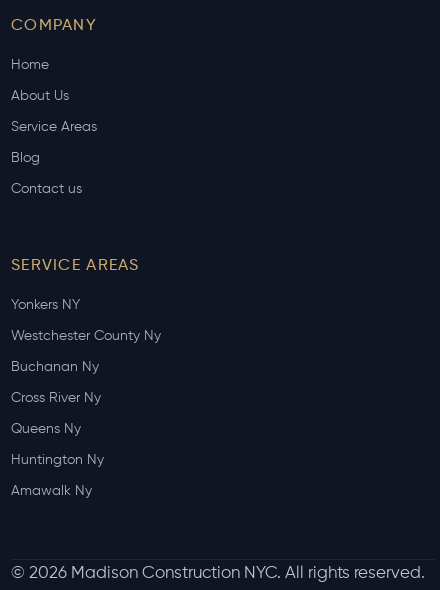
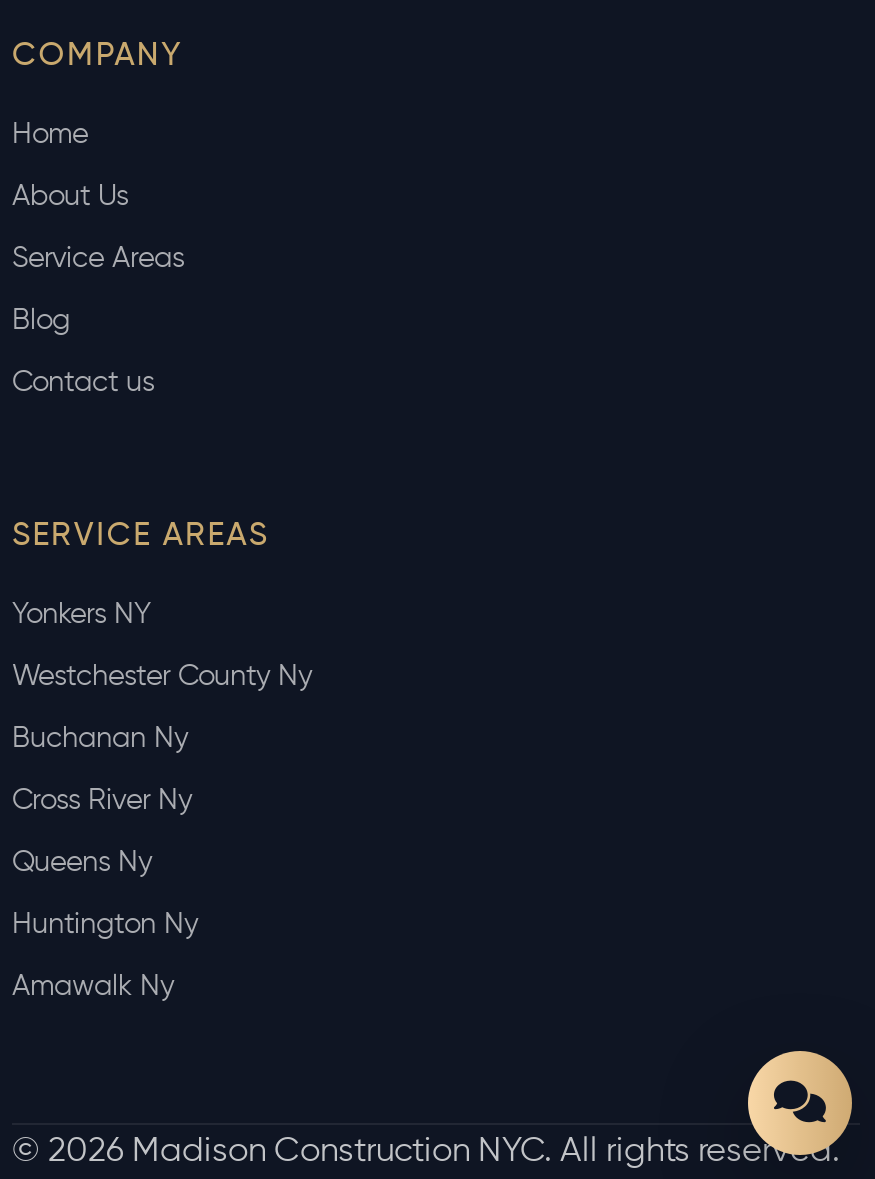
+ [image]
